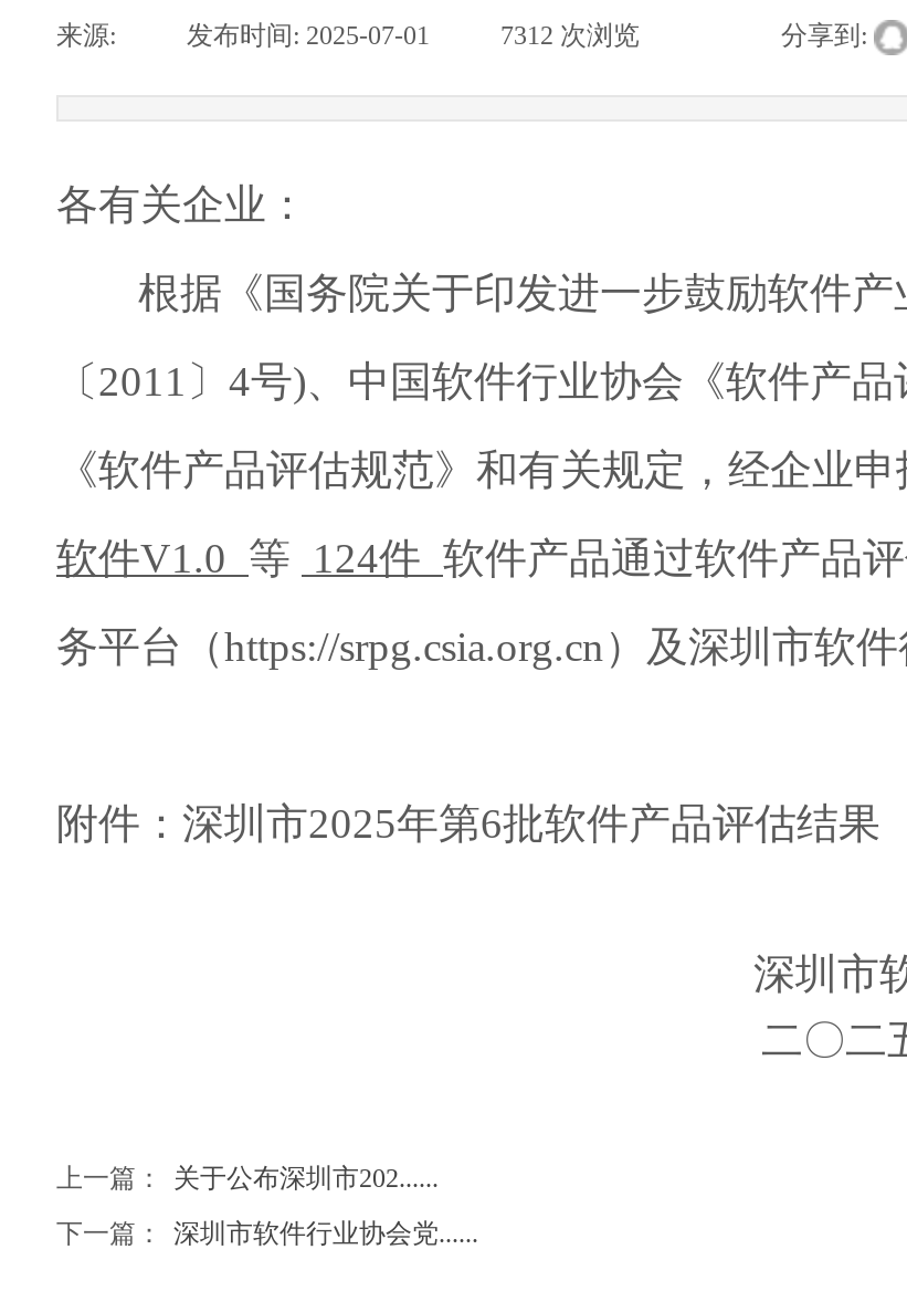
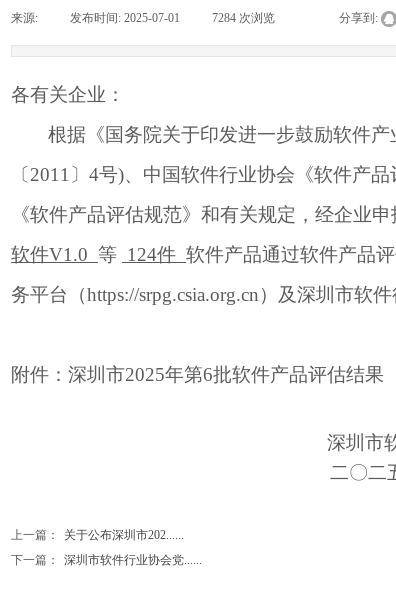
- 7312次浏览
+ 7284次浏览
